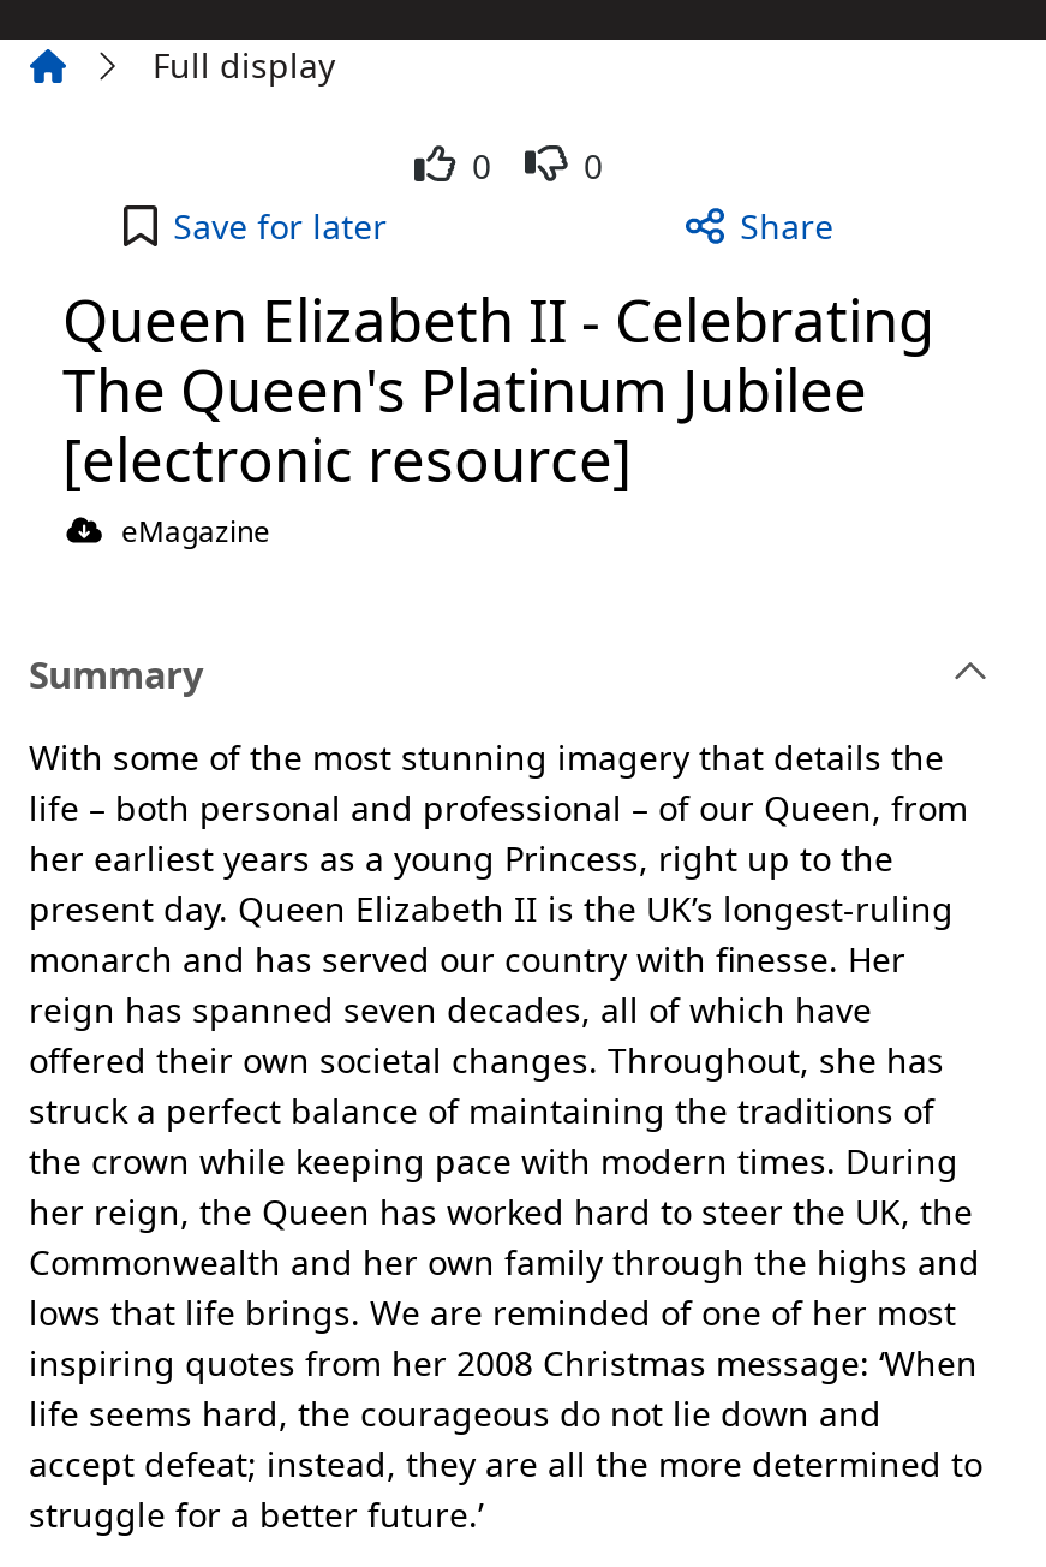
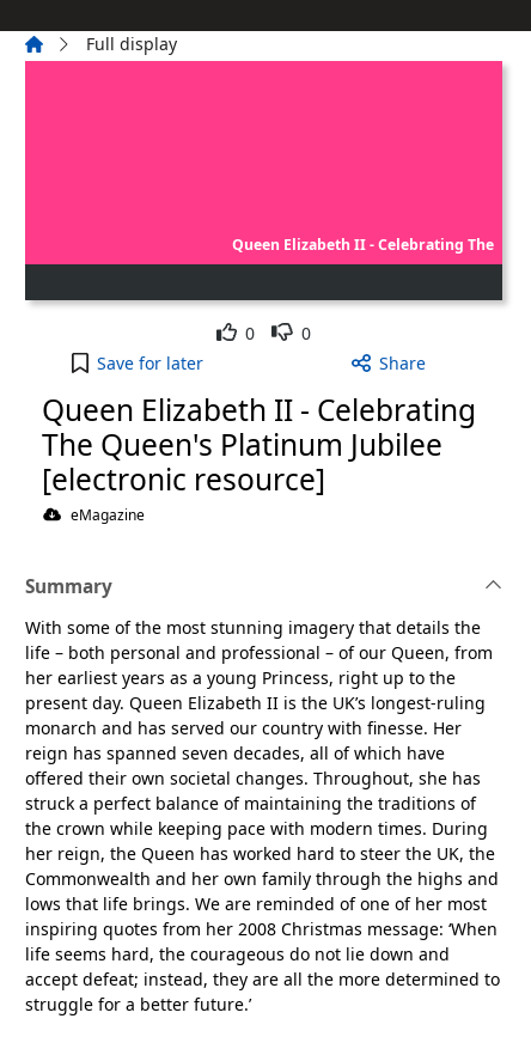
+ [image]
+ Queen Elizabeth II - Celebrating The
